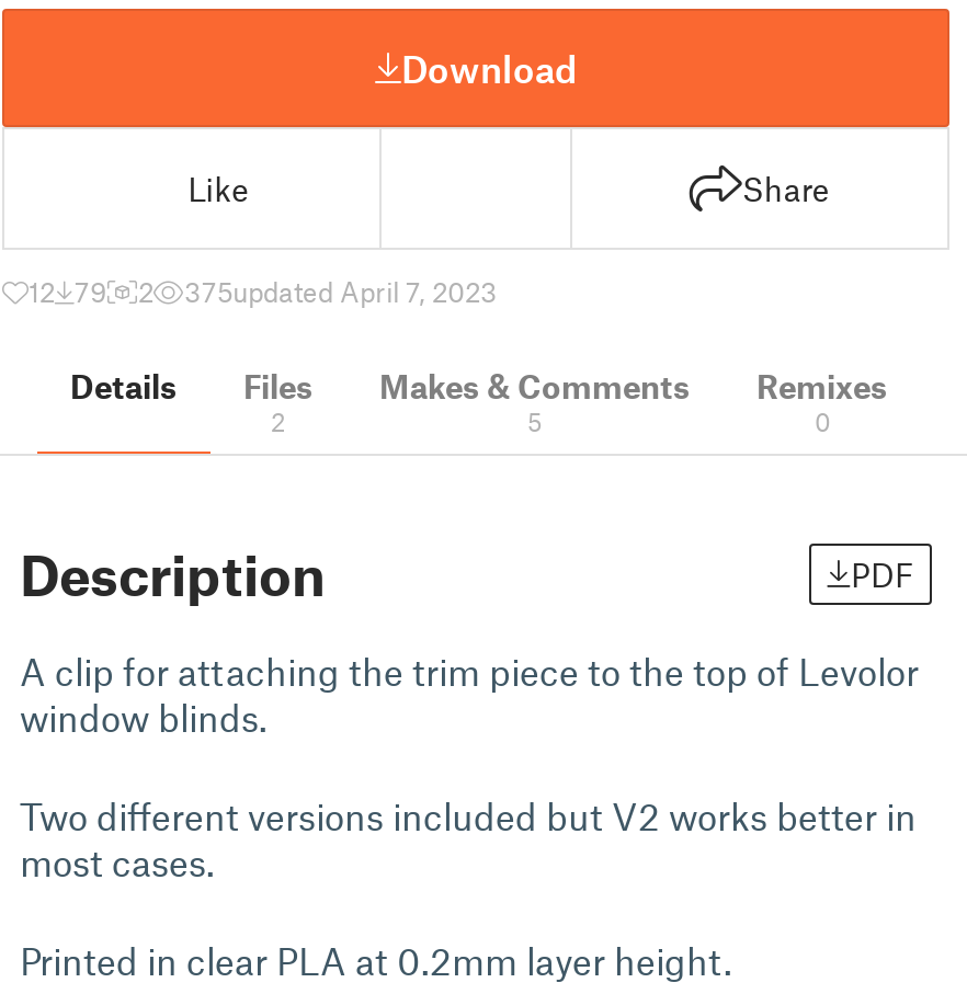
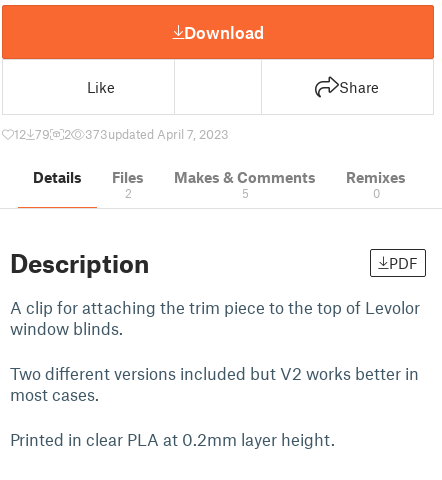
- 375updated April 7, 2023
+ 373updated April 7, 2023
